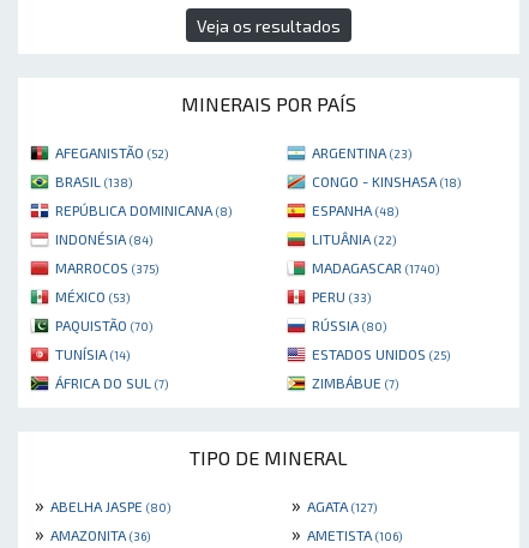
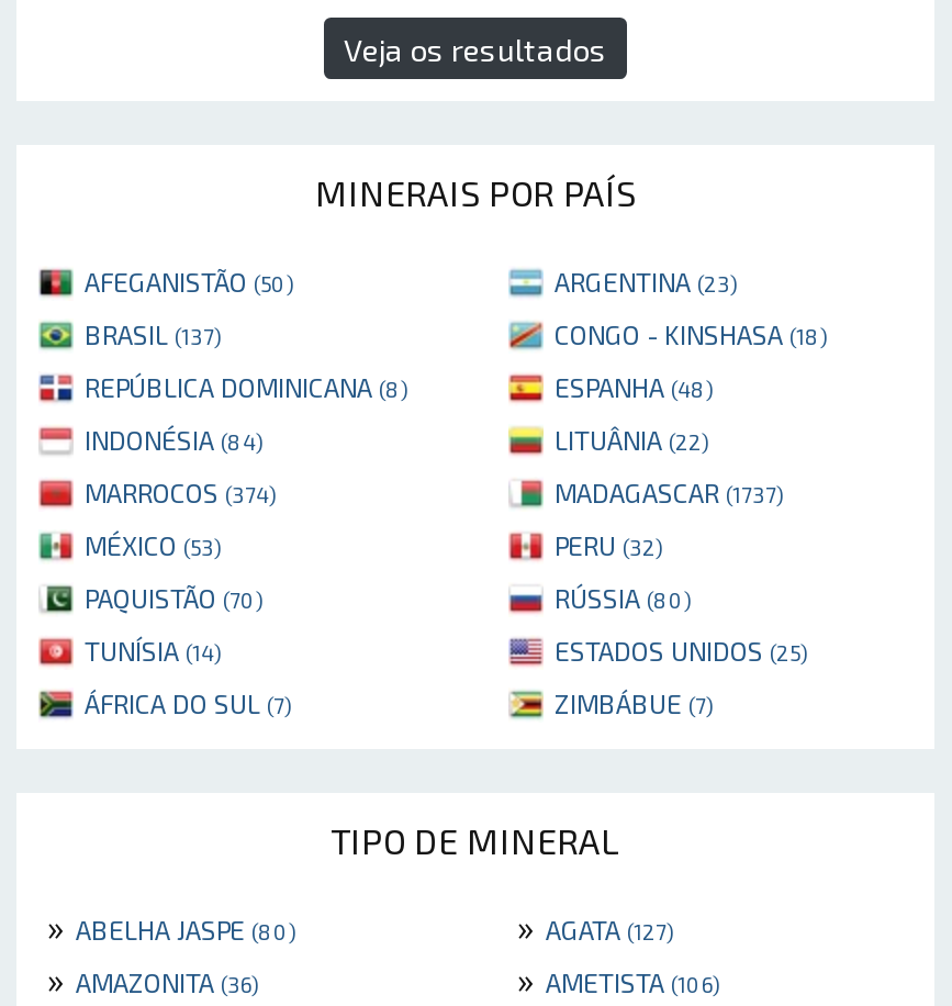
- AFEGANISTÃO (52)
+ AFEGANISTÃO (50)

- BRASIL (138)
+ BRASIL (137)

- MARROCOS (375)
+ MARROCOS (374)

- MADAGASCAR (1740)
+ MADAGASCAR (1737)

- PERU (33)
+ PERU (32)
